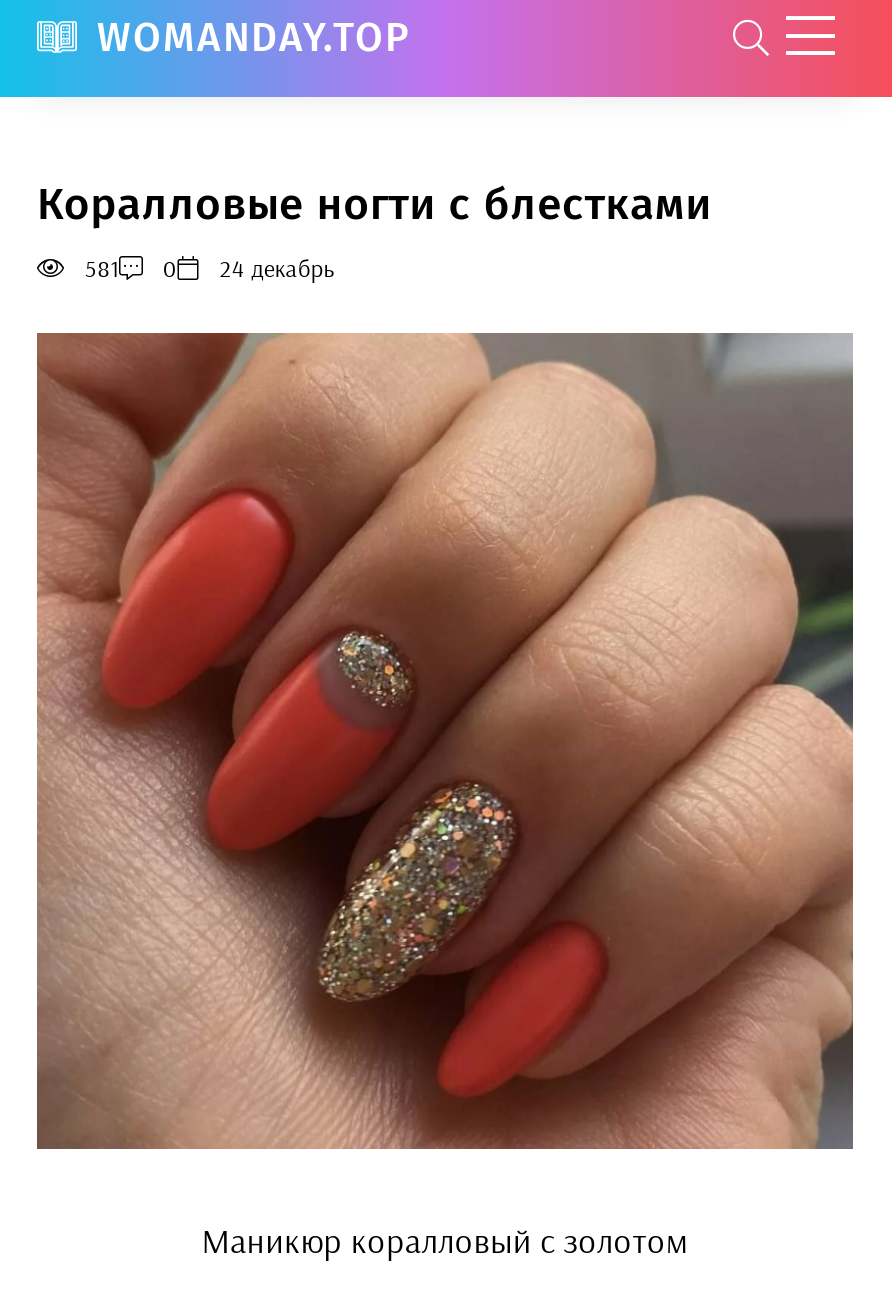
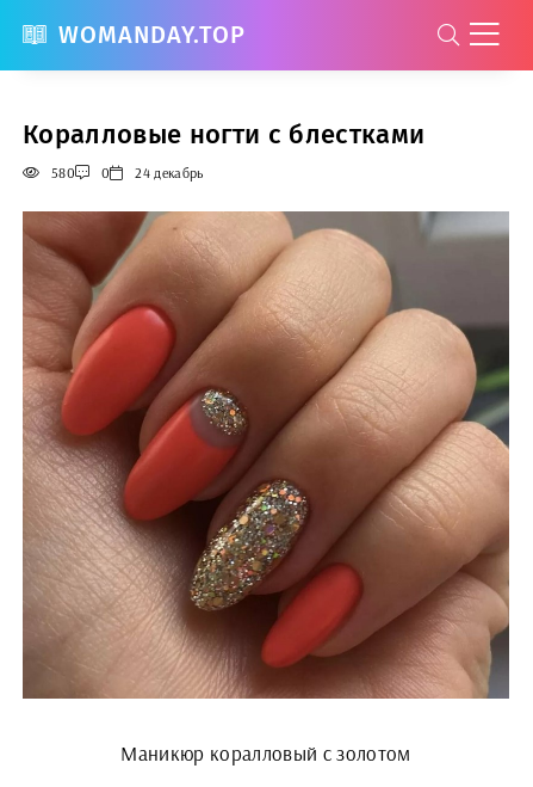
- 581 0 24 декабрь
+ 580 0 24 декабрь
